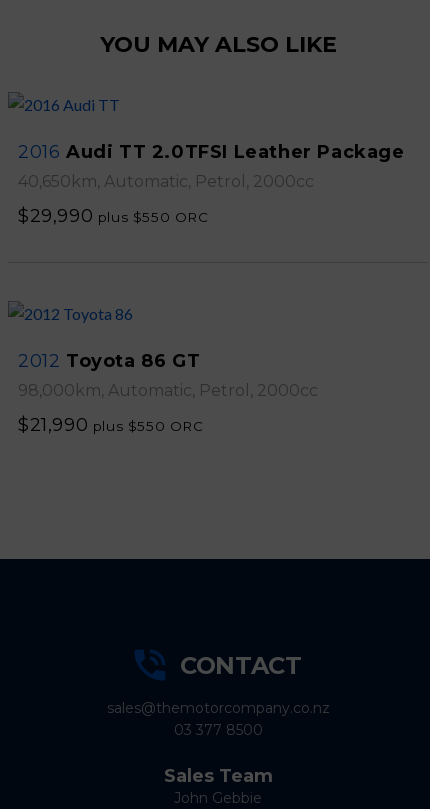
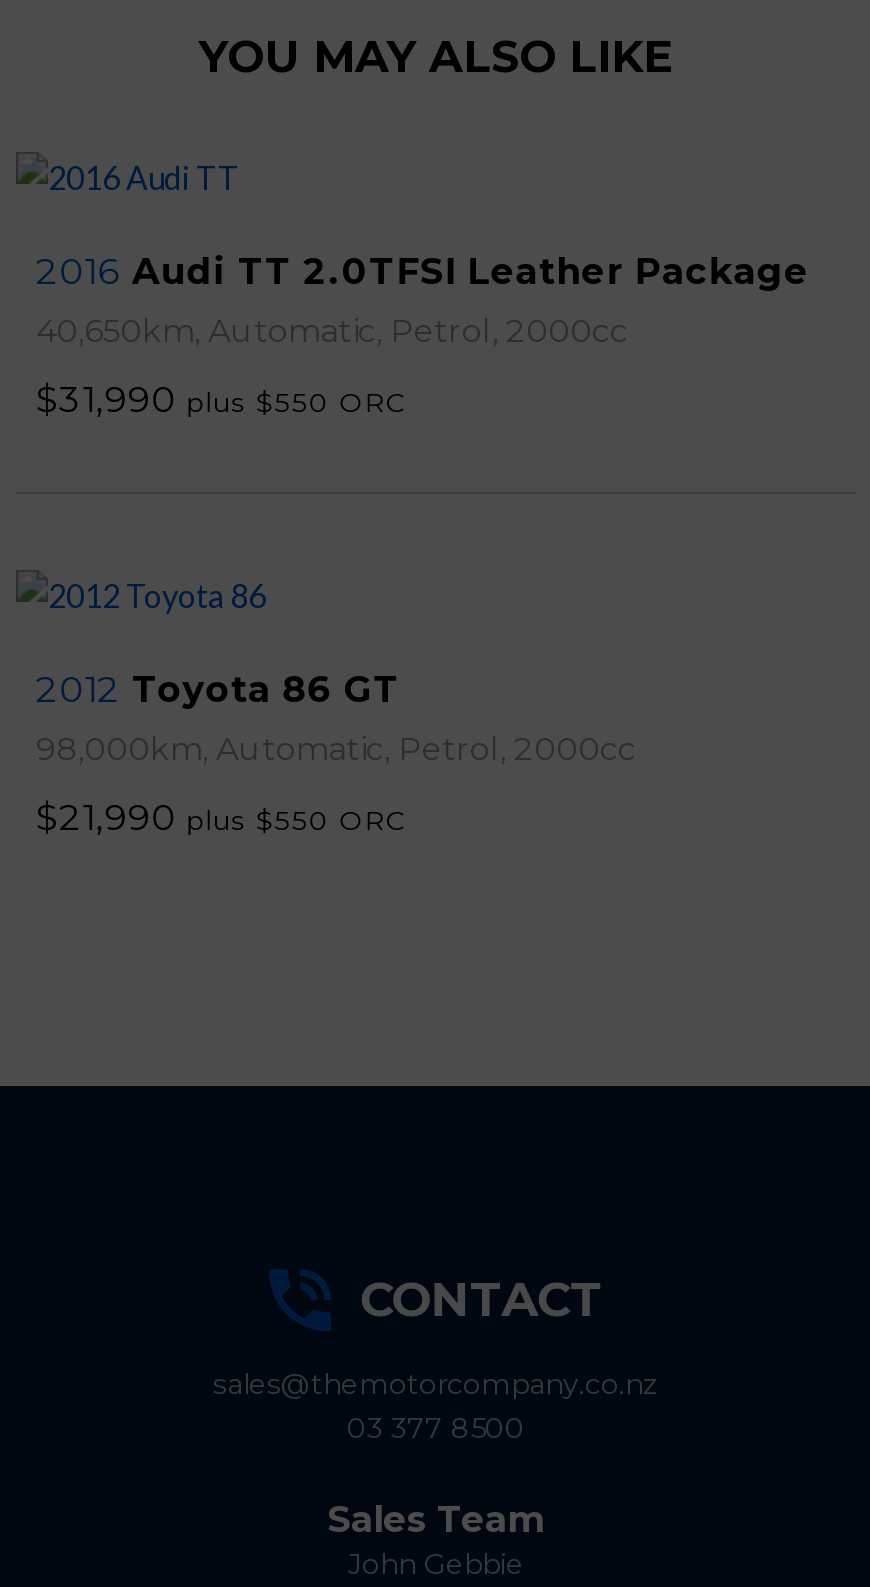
- $29,990 plus $550 ORC
+ $31,990 plus $550 ORC
